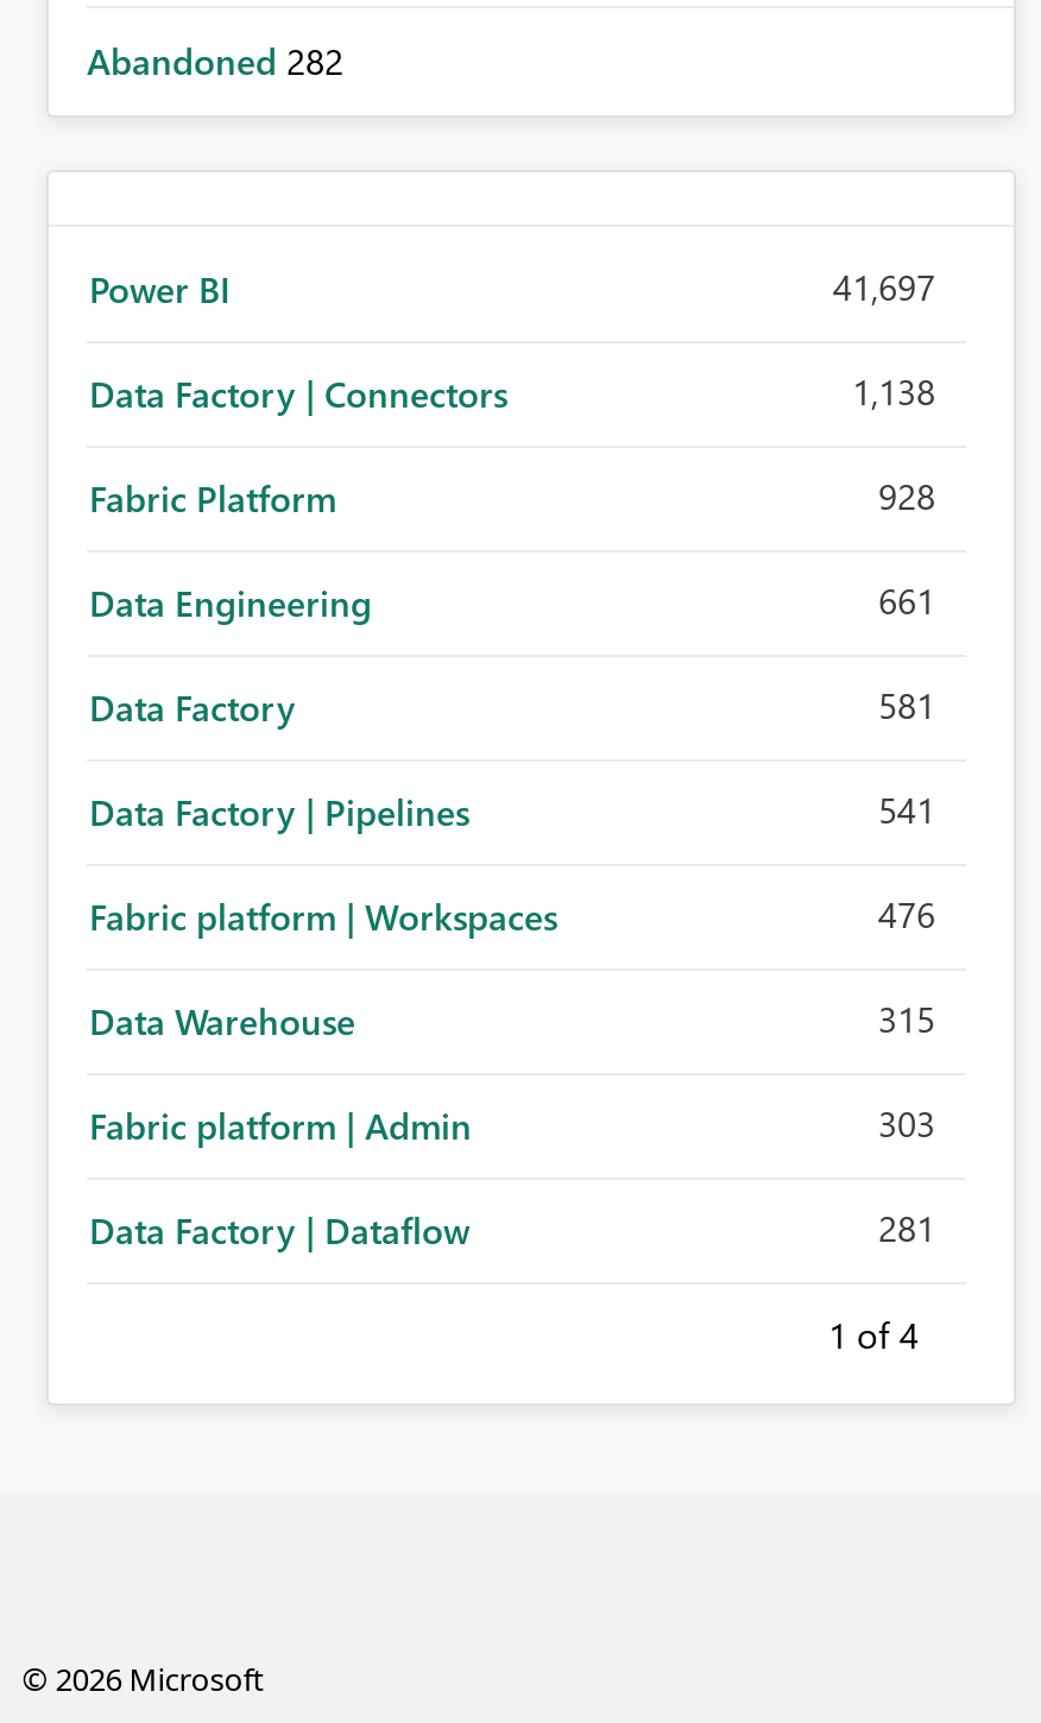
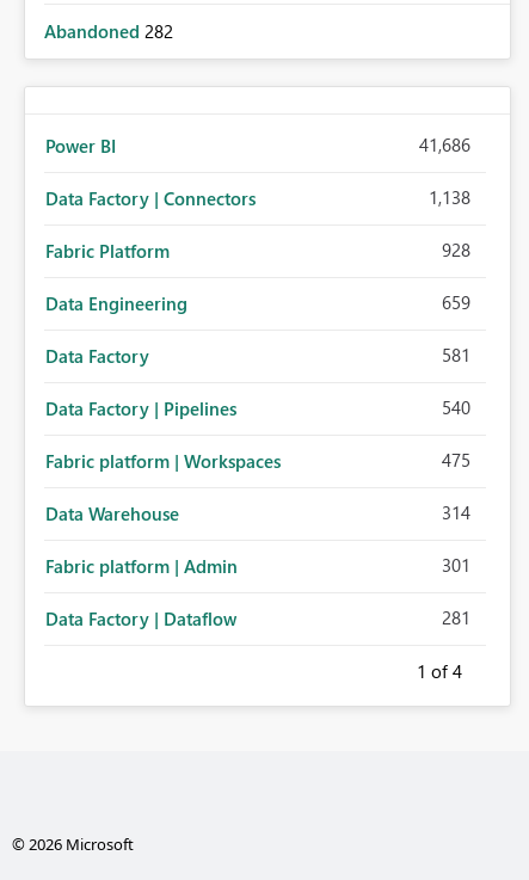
- 41,697
+ 41,686

- 661
+ 659

- 541
+ 540

- 476
+ 475

- 315
+ 314

- 303
+ 301
